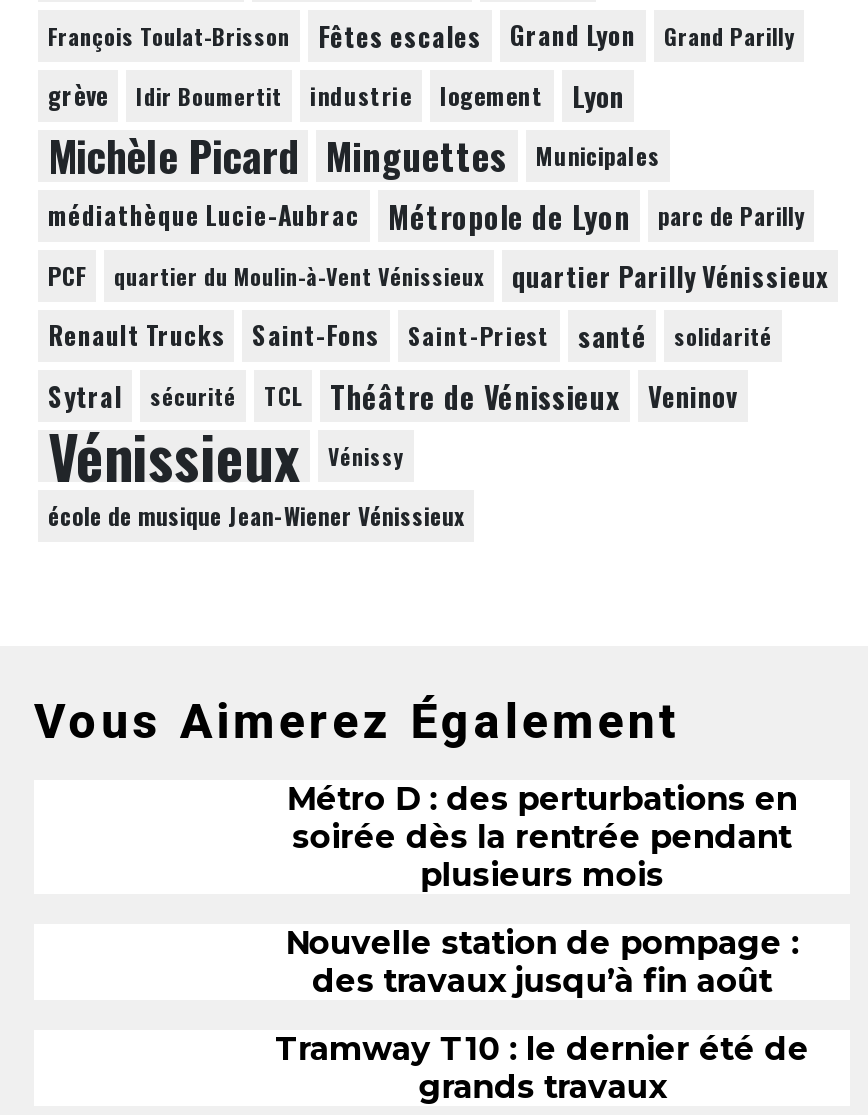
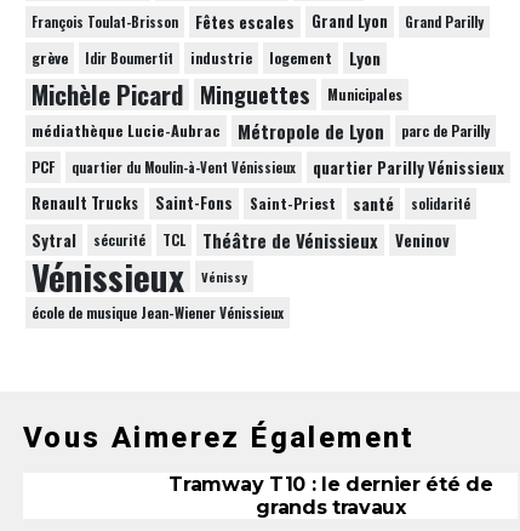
- Métro D : des perturbations en
- soirée dès la rentrée pendant
- plusieurs mois
- Nouvelle station de pompage :
- des travaux jusqu’à fin août
